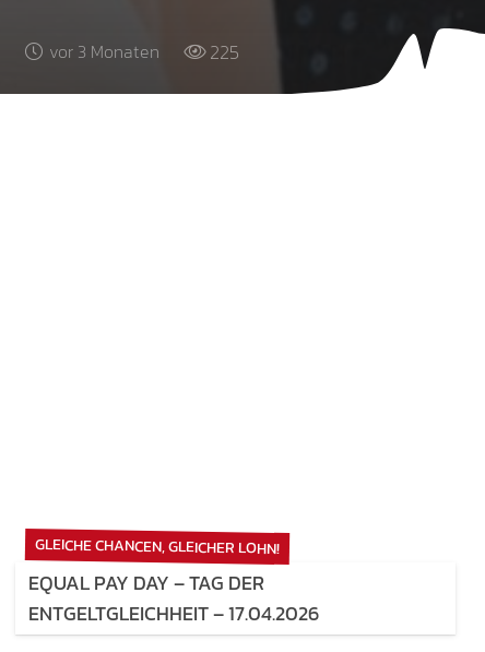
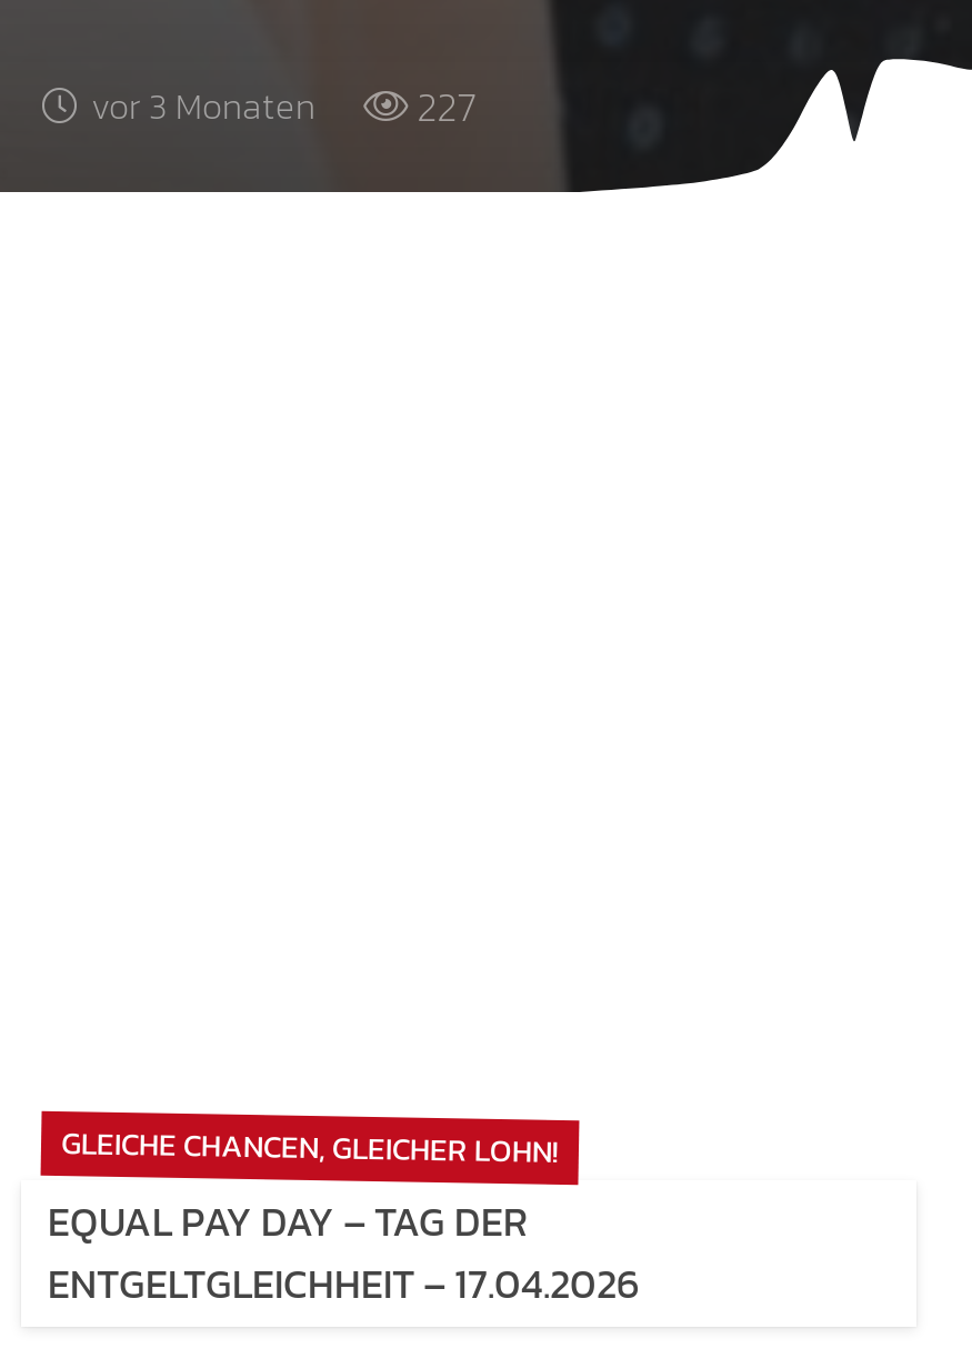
- vor 3 Monaten 225
+ vor 3 Monaten 227
